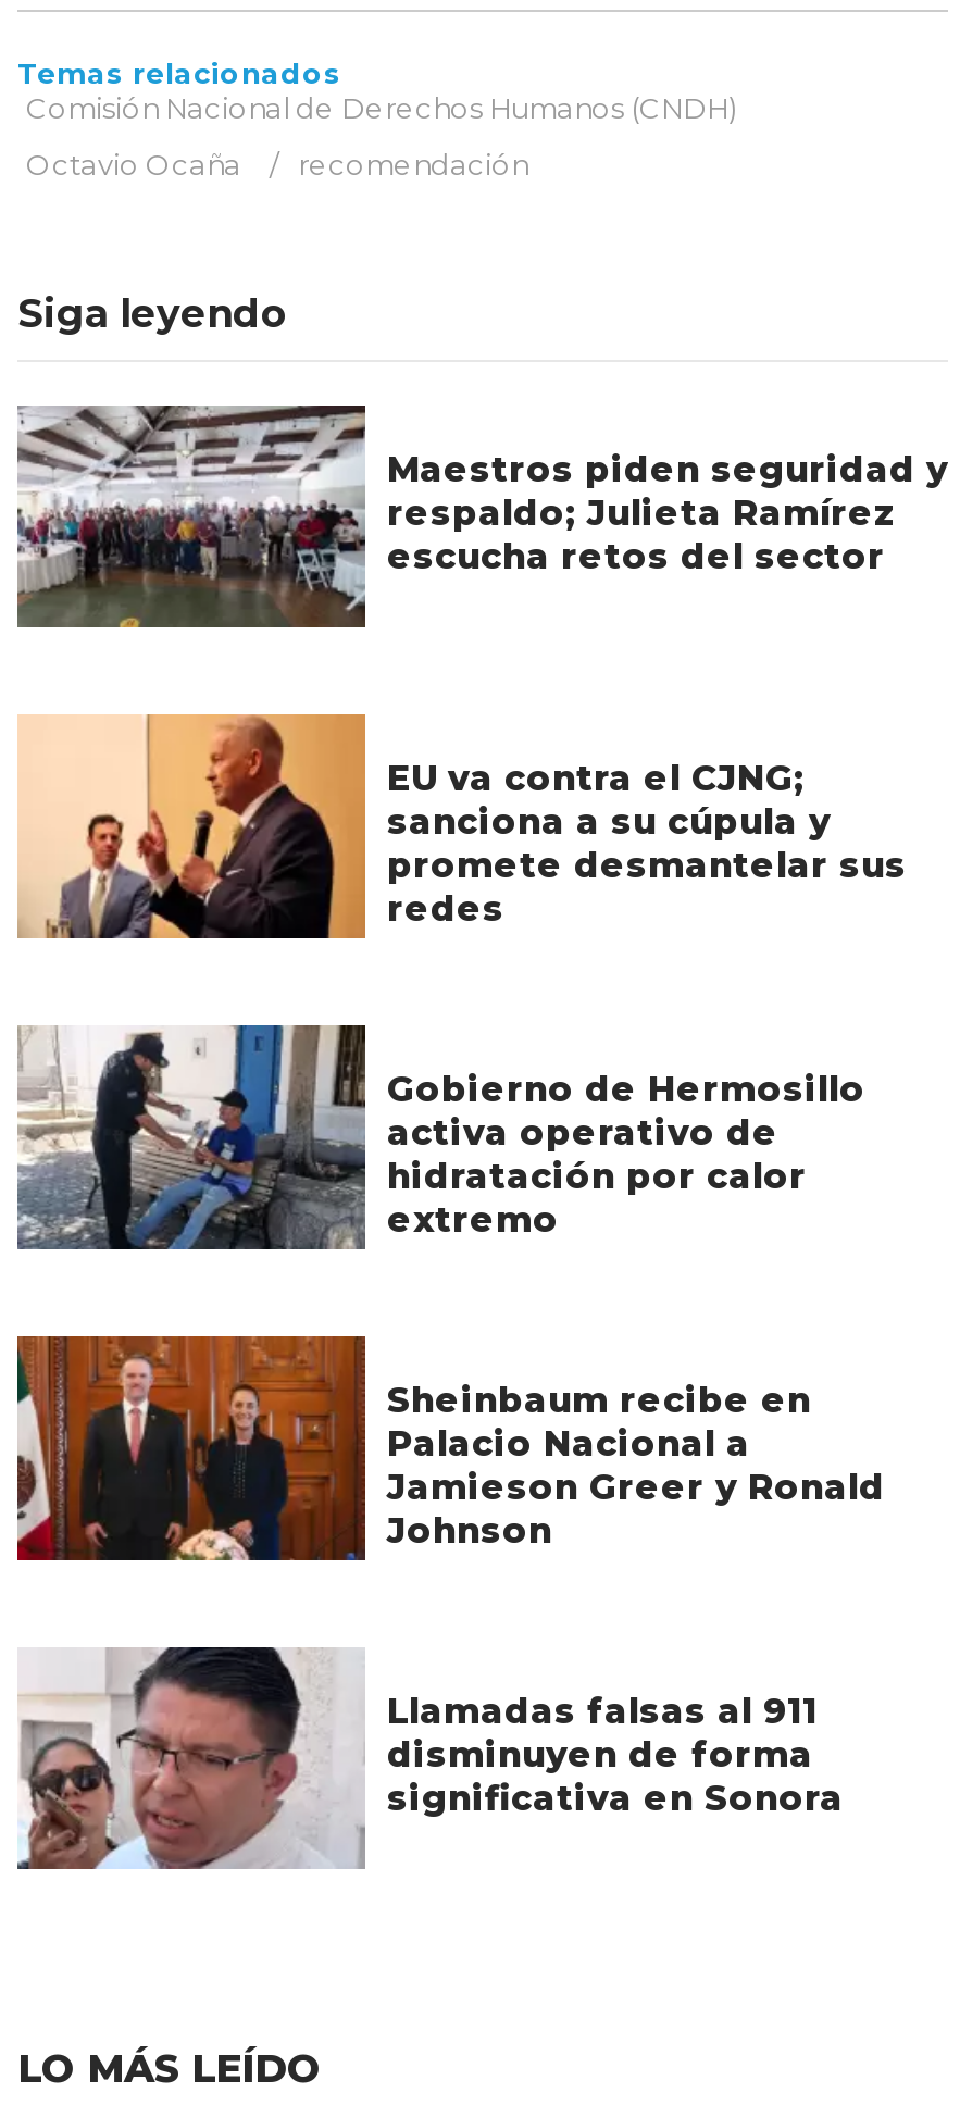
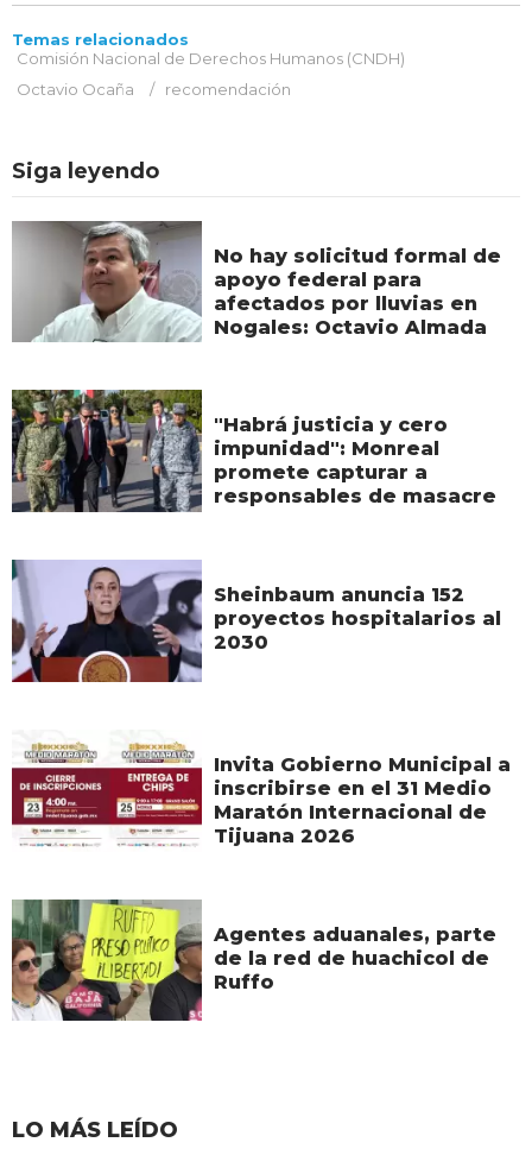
- [image]
- Maestros piden seguridad y
- respaldo; Julieta Ramírez
- escucha retos del sector
+ [image]
+ No hay solicitud formal de
+ apoyo federal para
+ afectados por lluvias en
+ Nogales: Octavio Almada

- [image]
- EU va contra el CJNG;
- sanciona a su cúpula y
- promete desmantelar sus
- redes
+ [image]
+ "Habrá justicia y cero
+ impunidad": Monreal
+ promete capturar a
+ responsables de masacre

- [image]
- Gobierno de Hermosillo
- activa operativo de
- hidratación por calor
- extremo
+ [image]
+ Sheinbaum anuncia 152
+ proyectos hospitalarios al
+ 2030

- [image]
- Sheinbaum recibe en
- Palacio Nacional a
- Jamieson Greer y Ronald
- Johnson
+ [image]
+ Invita Gobierno Municipal a
+ inscribirse en el 31 Medio
+ Maratón Internacional de
+ Tijuana 2026

- [image]
- Llamadas falsas al 911
- disminuyen de forma
- significativa en Sonora
+ [image]
+ Agentes aduanales, parte
+ de la red de huachicol de
+ Ruffo
